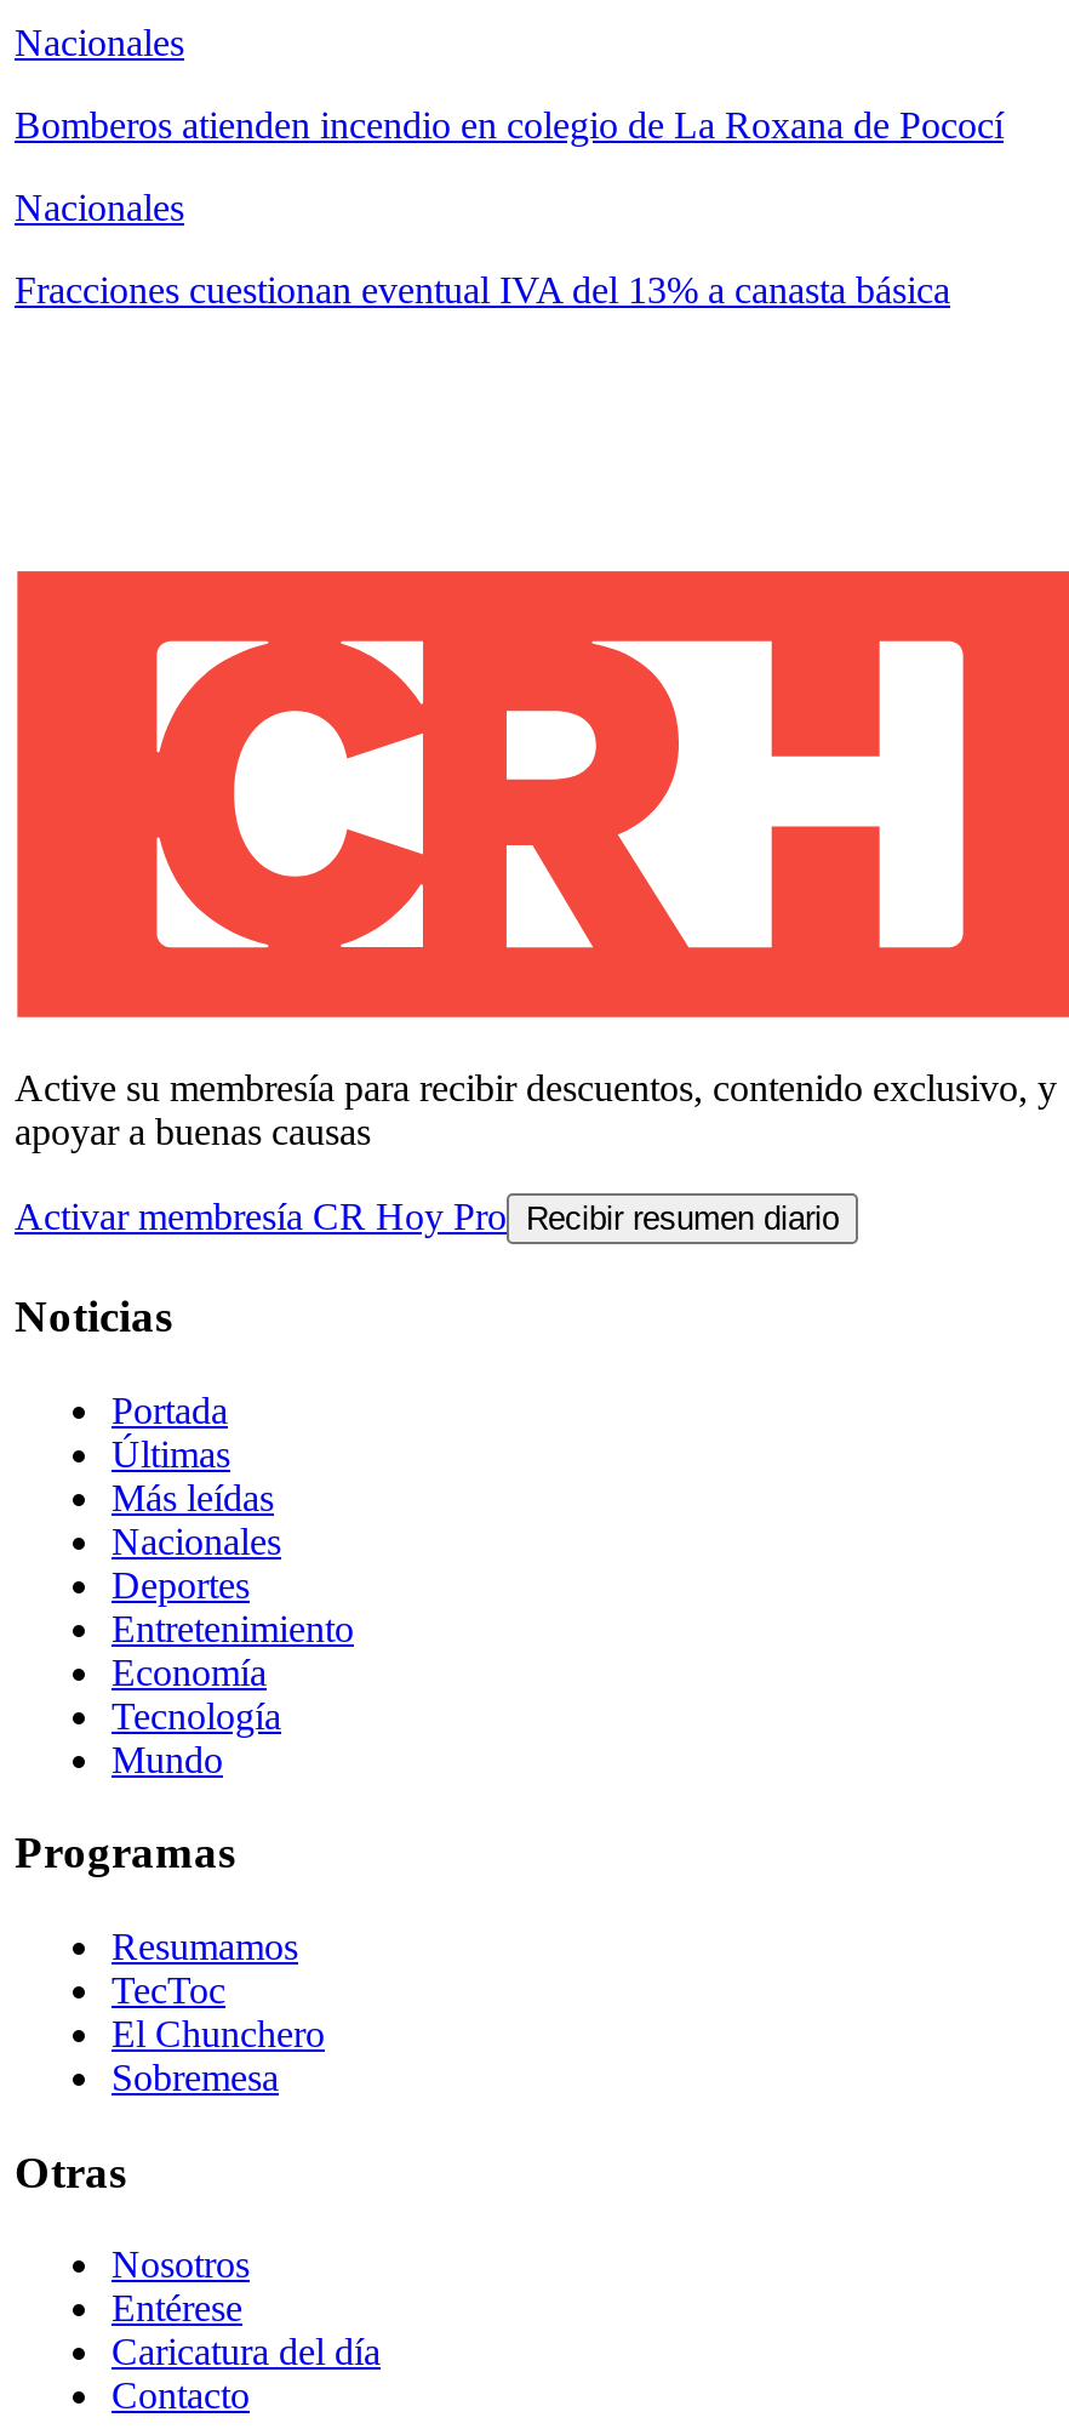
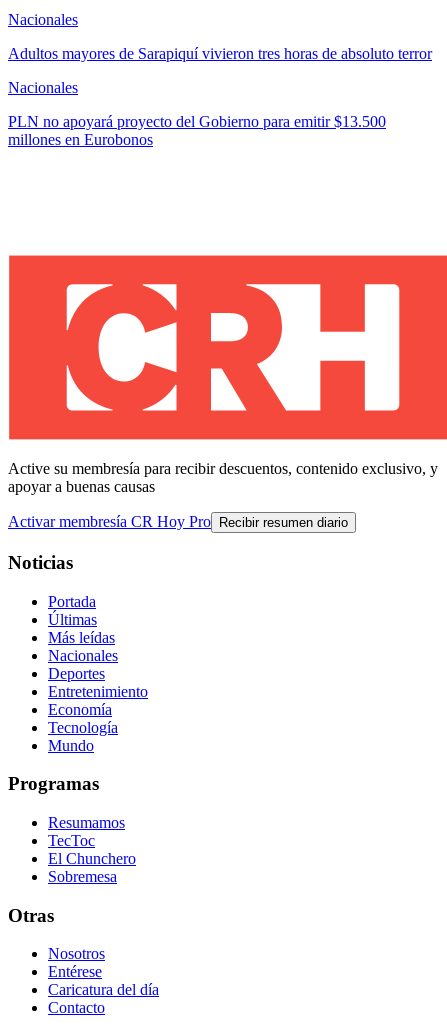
- Bomberos atienden incendio en colegio de La Roxana de Pococí
+ Adultos mayores de Sarapiquí vivieron tres horas de absoluto terror

- Fracciones cuestionan eventual IVA del 13% a canasta básica
+ PLN no apoyará proyecto del Gobierno para emitir $13.500
+ millones en Eurobonos
